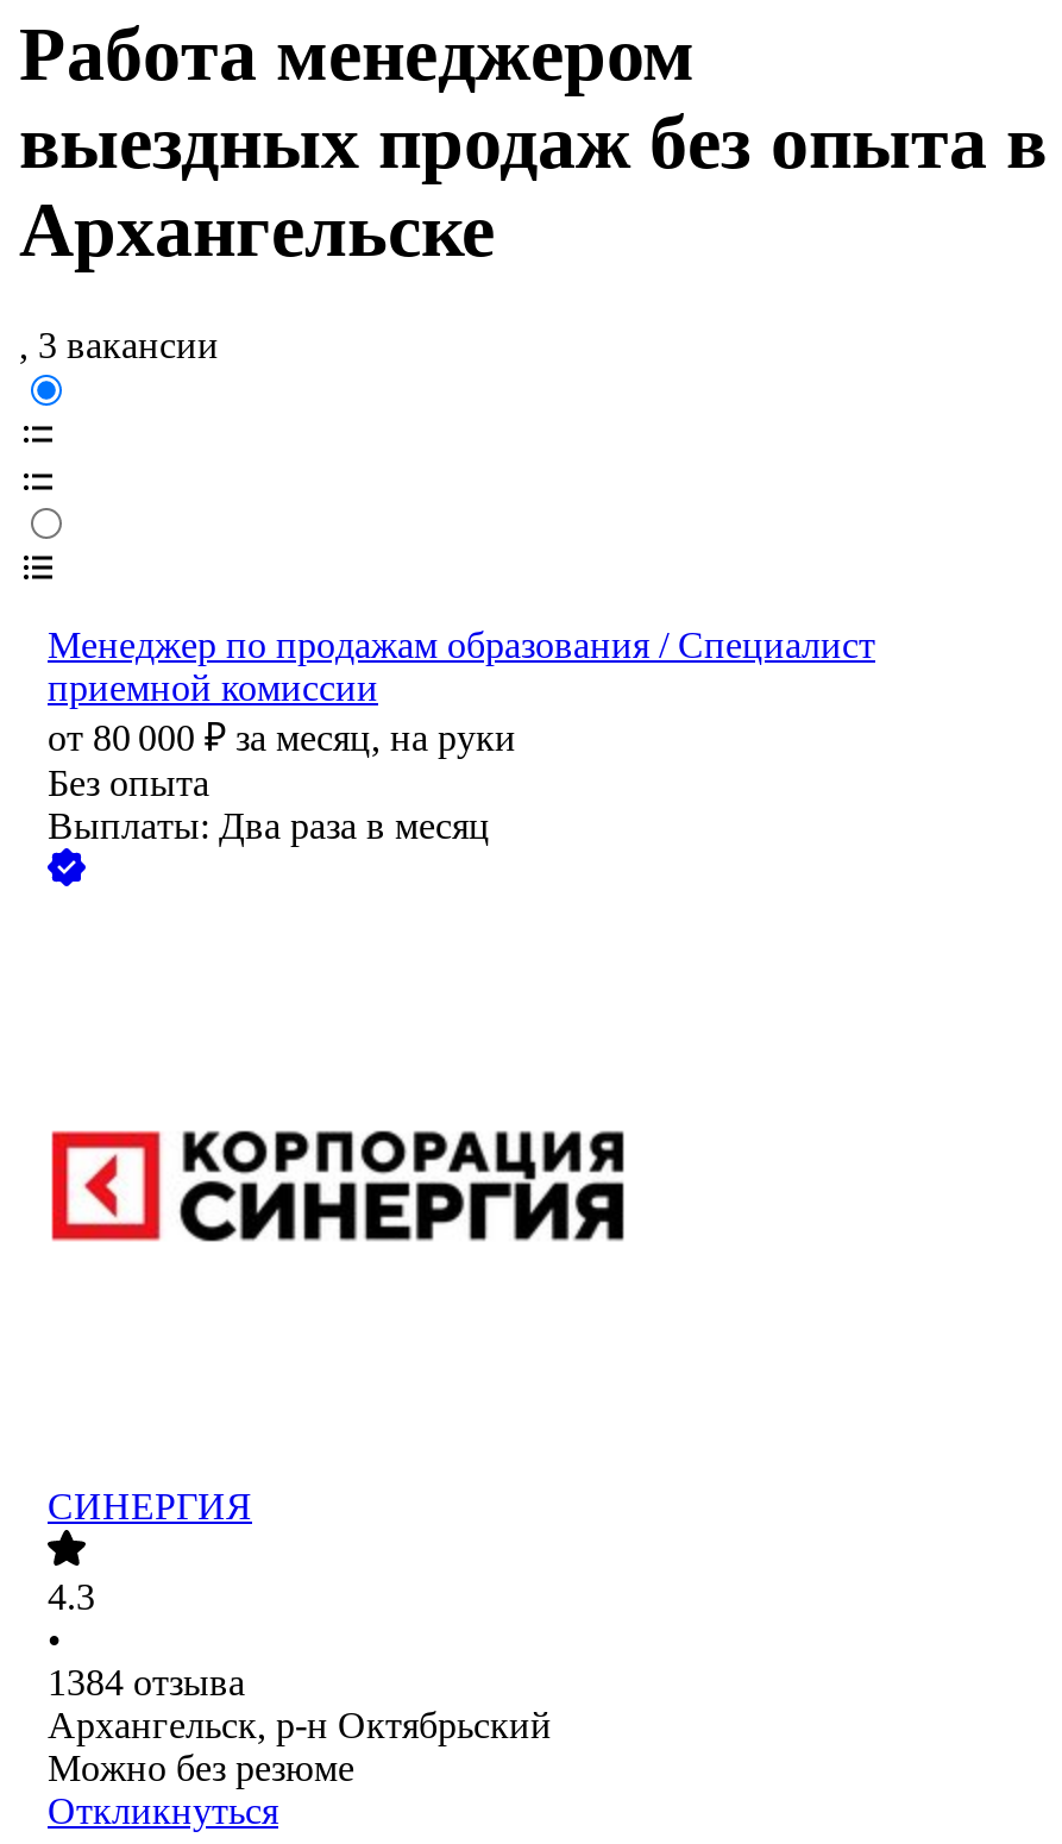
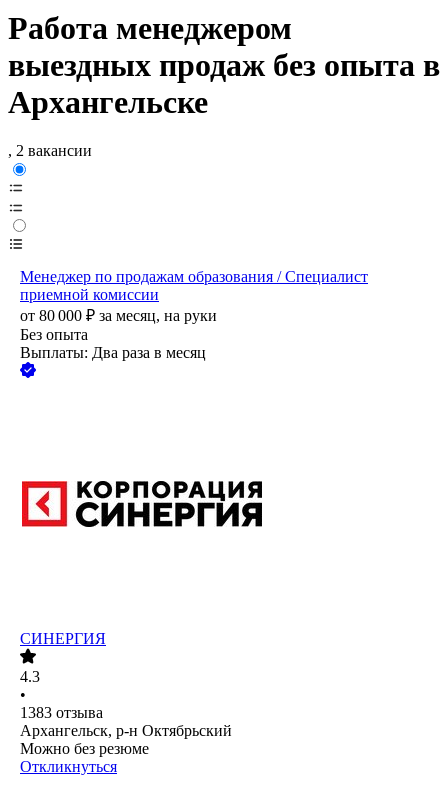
- , 3 вакансии
+ , 2 вакансии

- 1384 отзыва
+ 1383 отзыва
